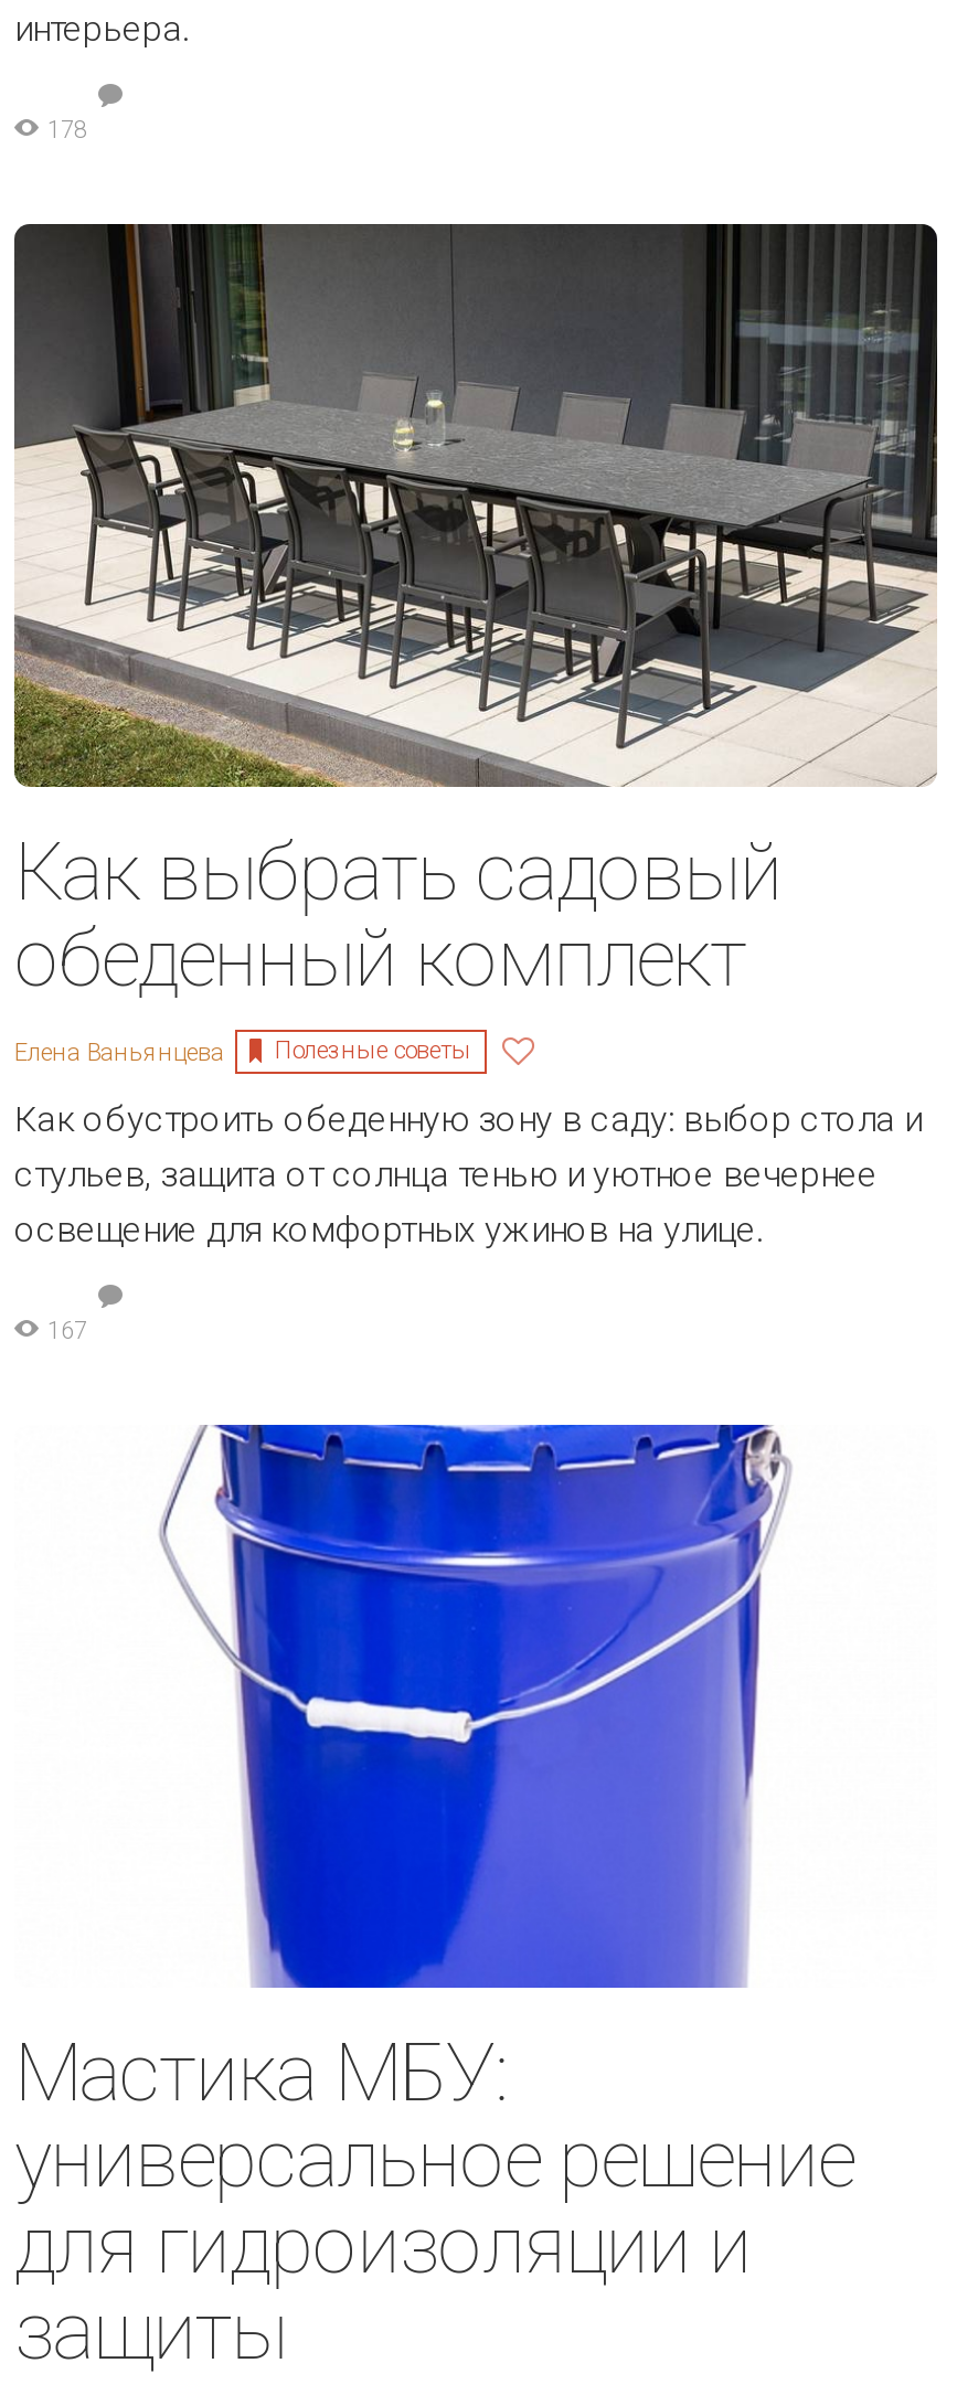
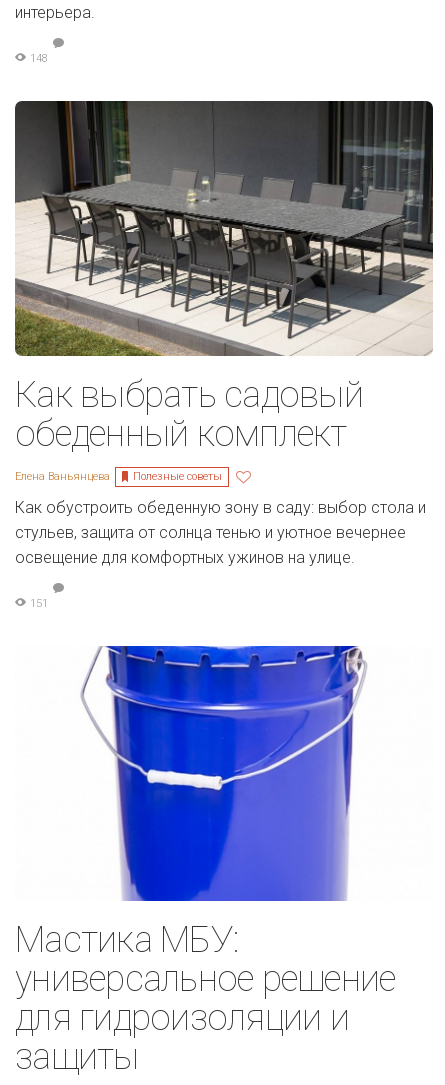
- 178
+ 148

- 167
+ 151
